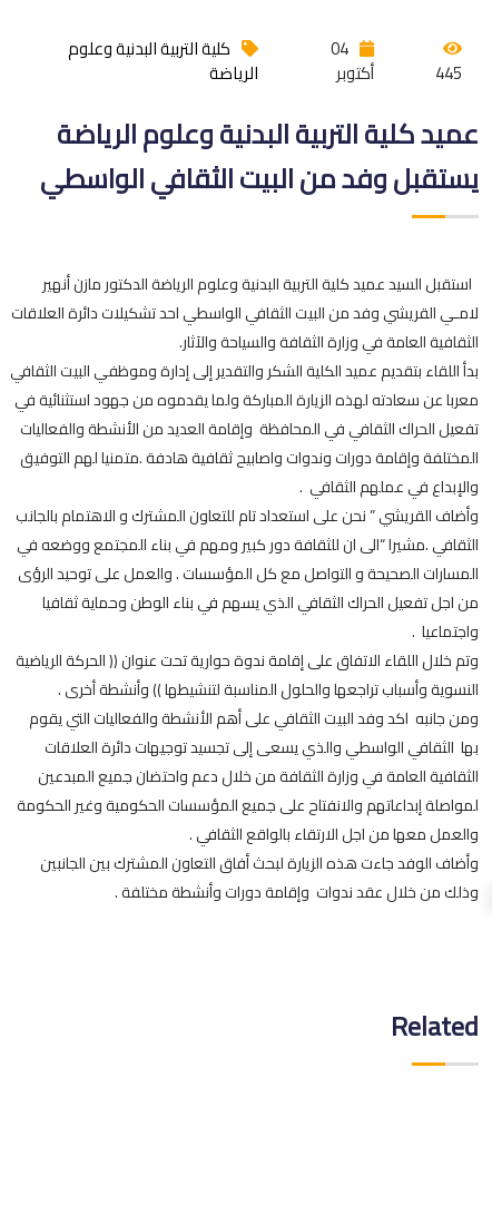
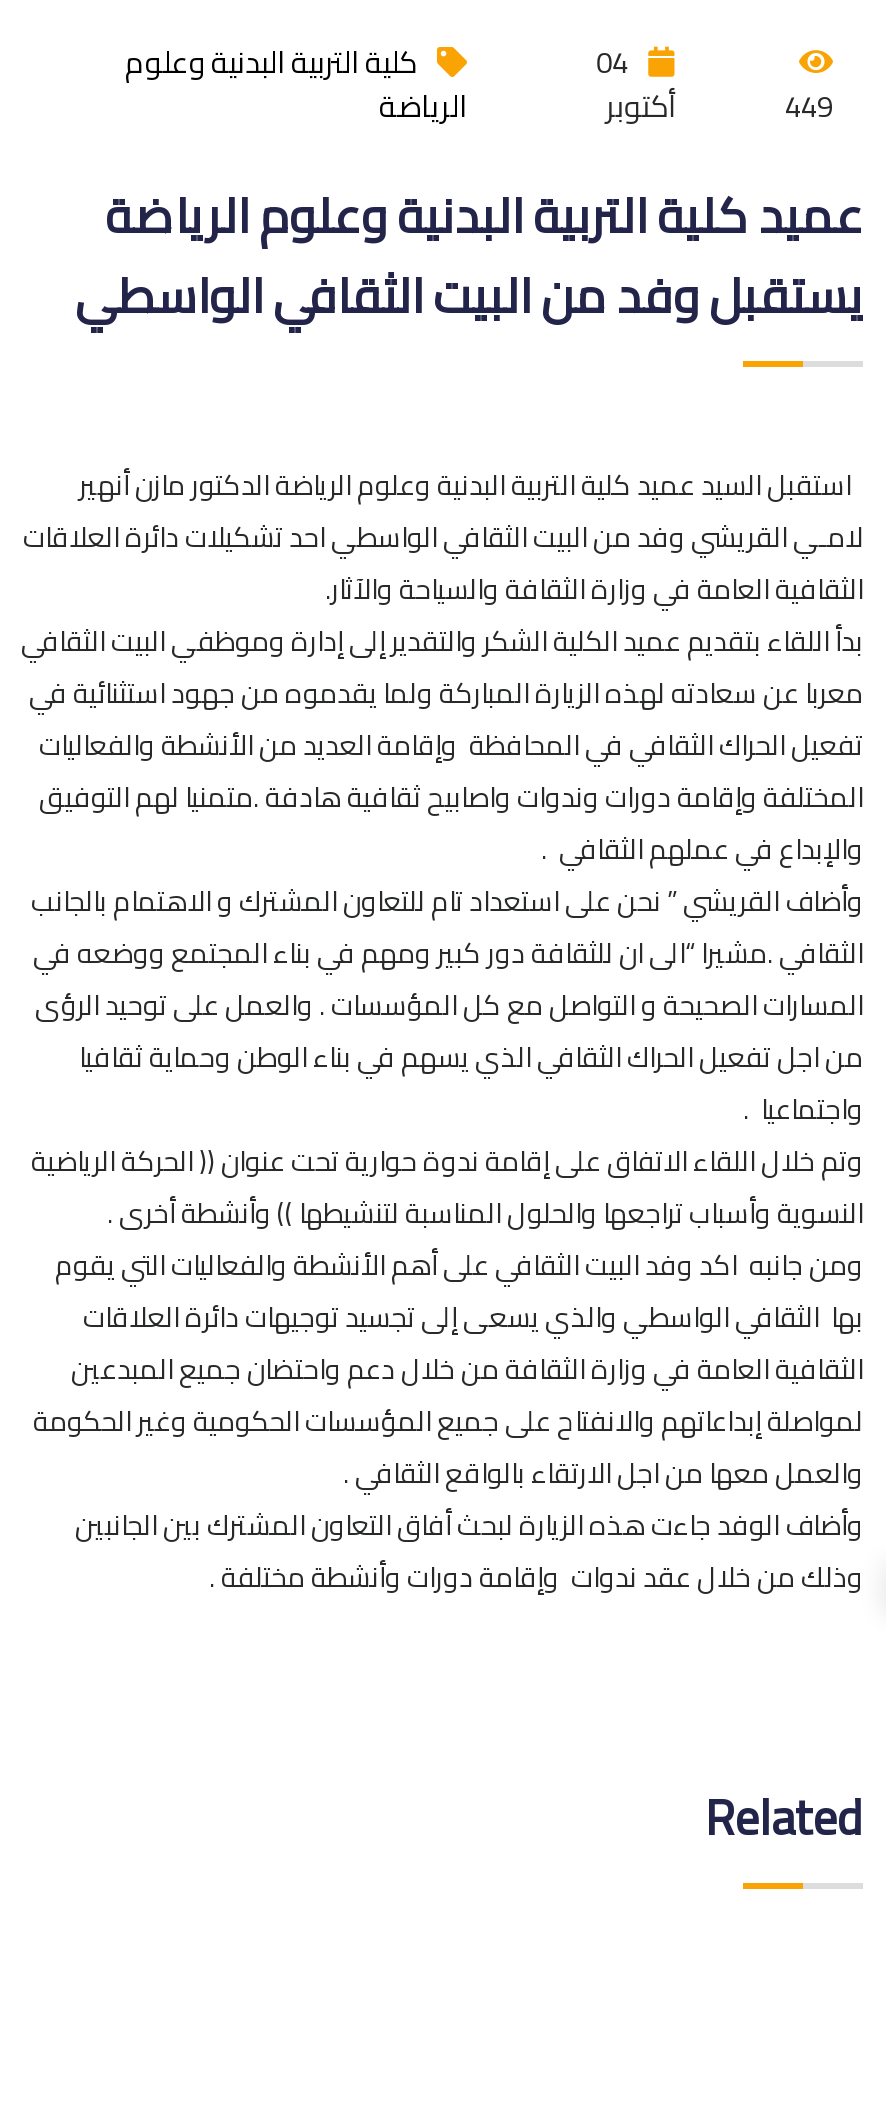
- 445
+ 449
